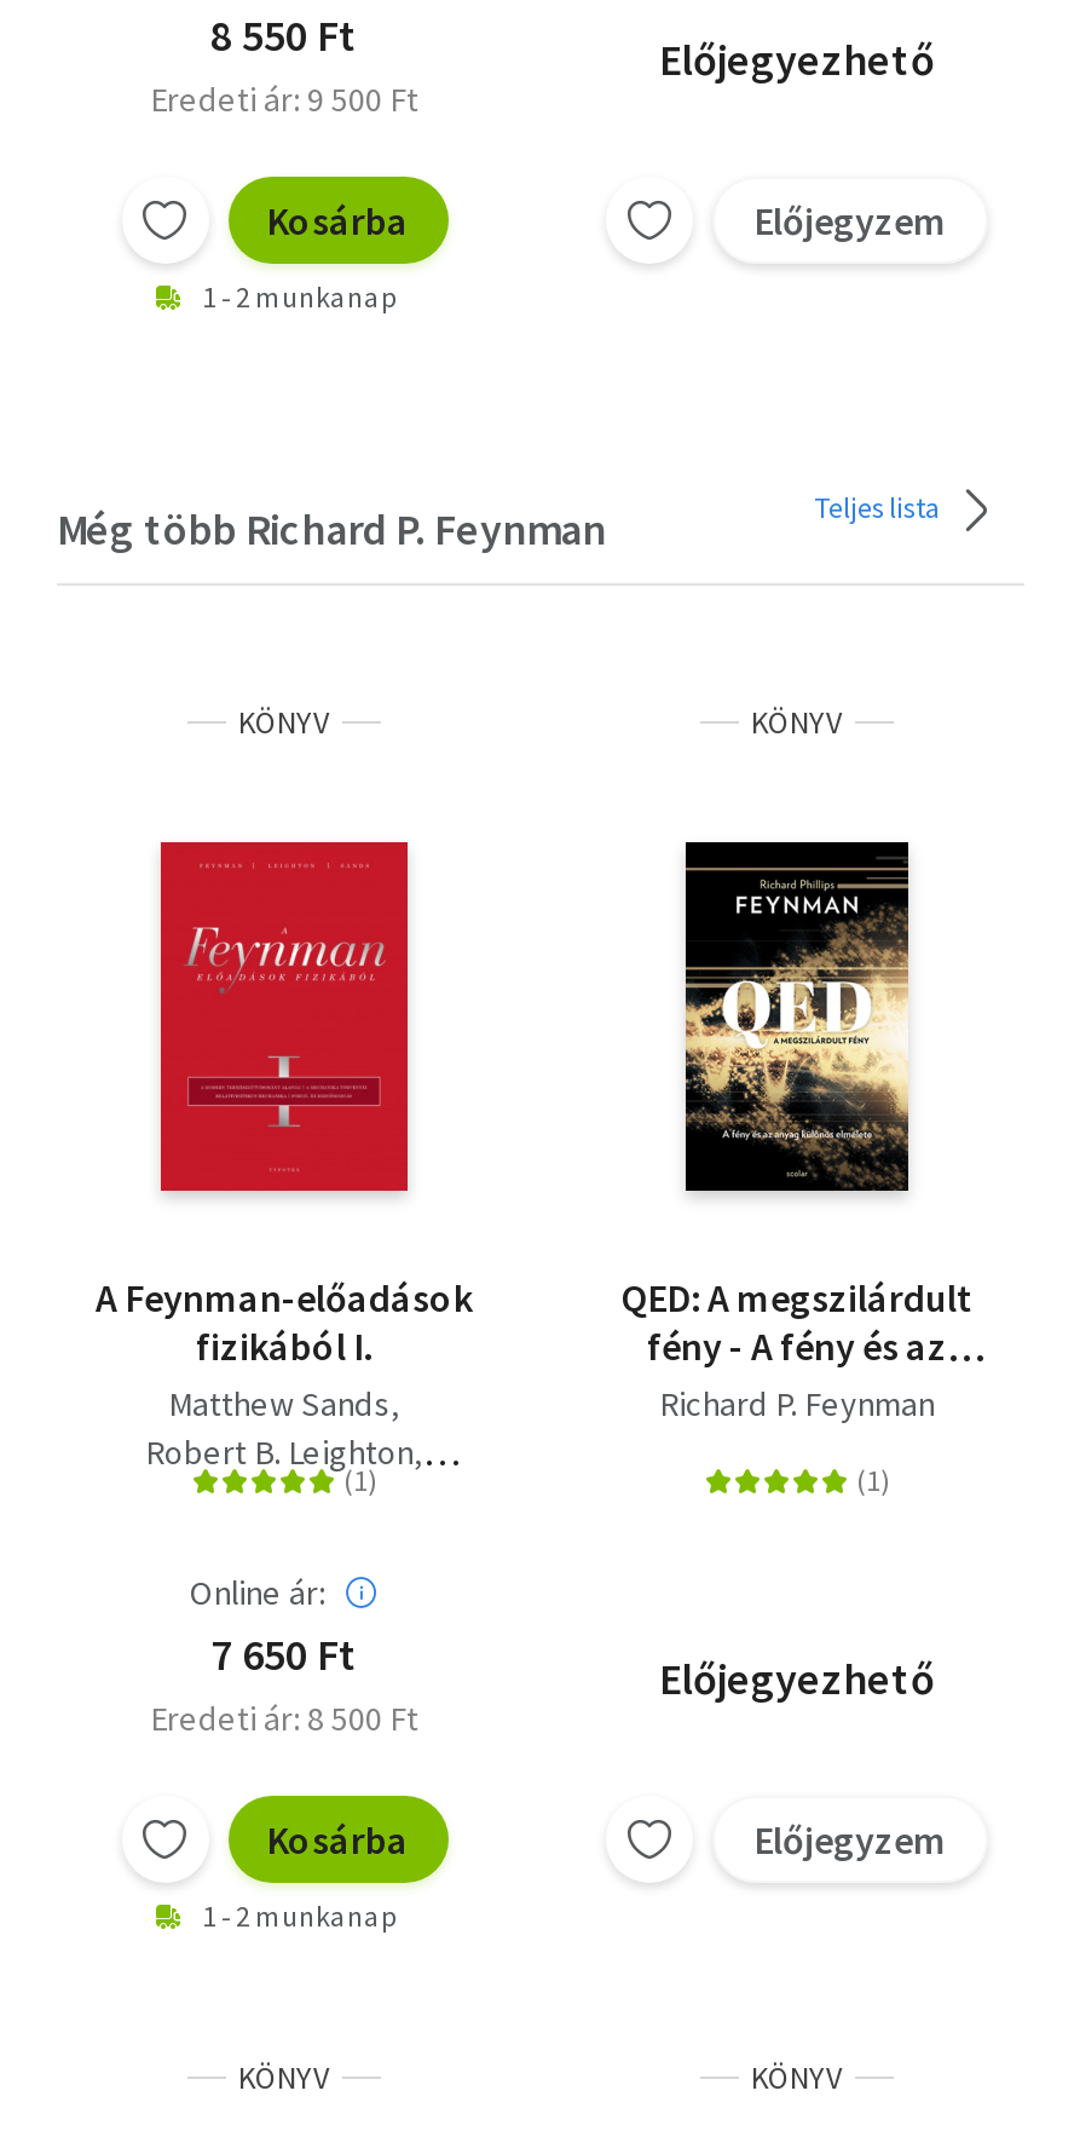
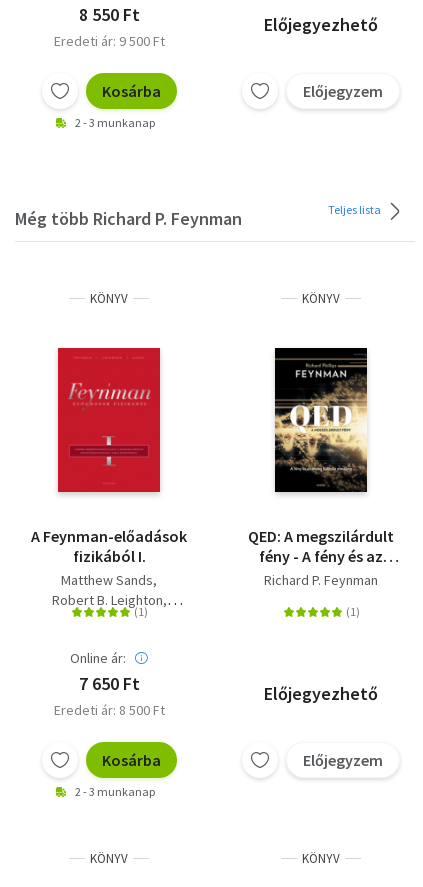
- 1 - 2 munkanap
+ 2 - 3 munkanap

- 1 - 2 munkanap
+ 2 - 3 munkanap
